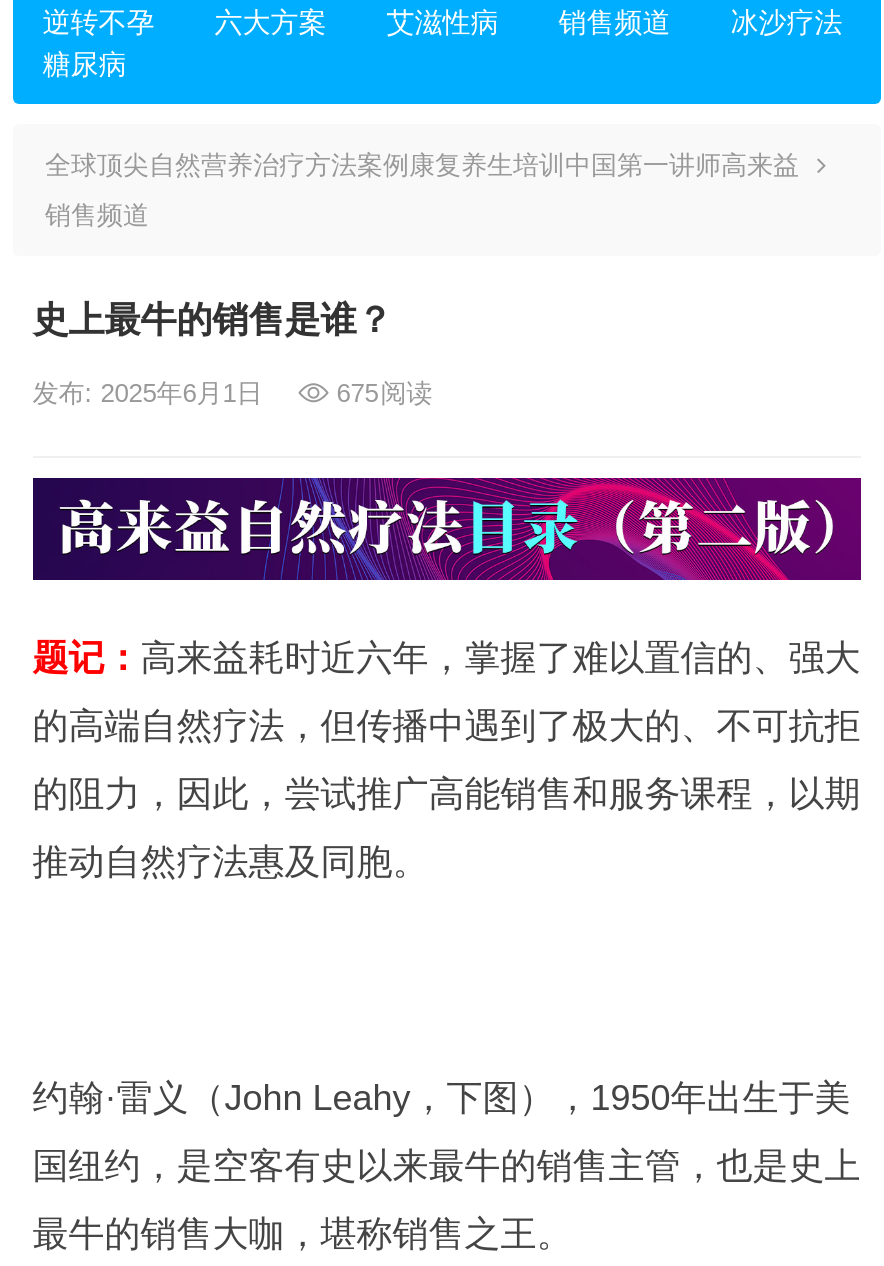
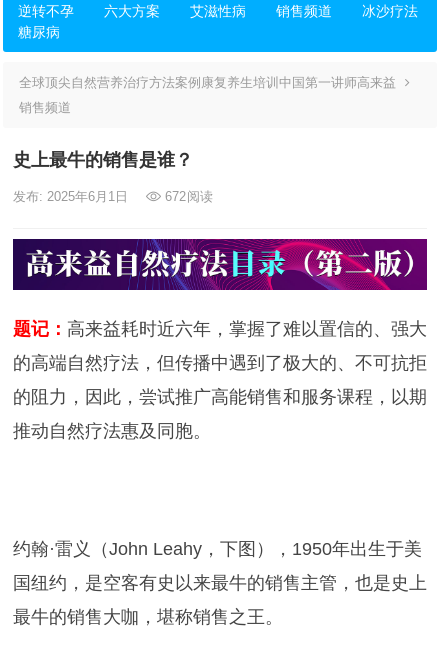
- 发布: 2025年6月1日 675阅读
+ 发布: 2025年6月1日 672阅读
